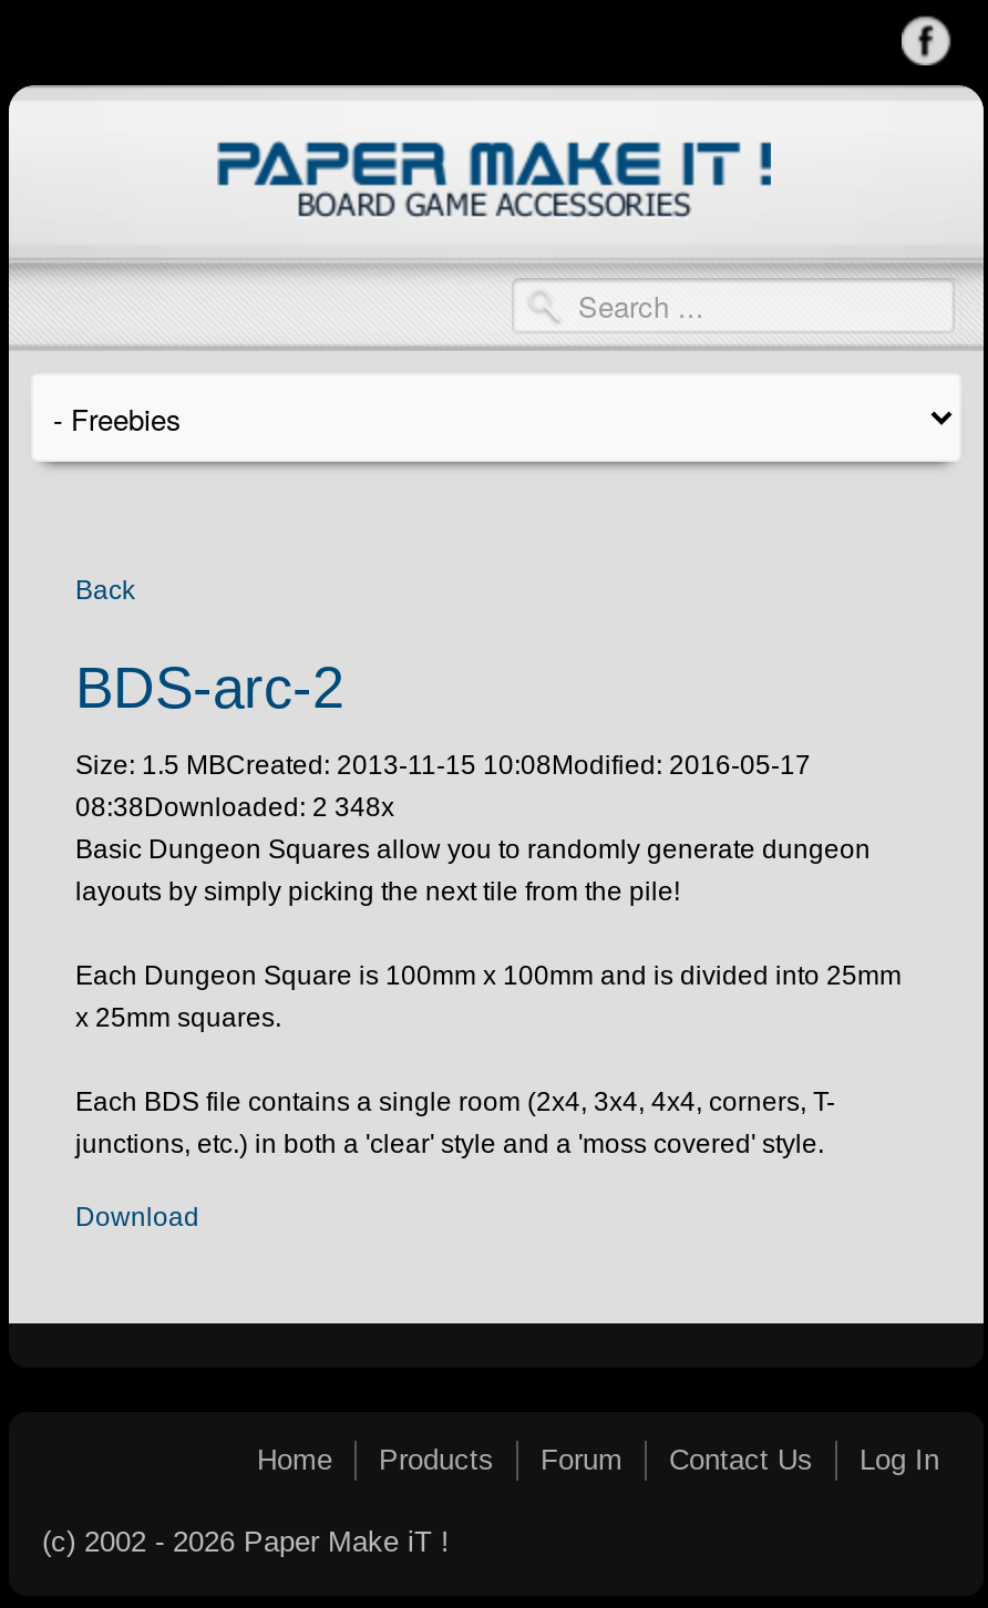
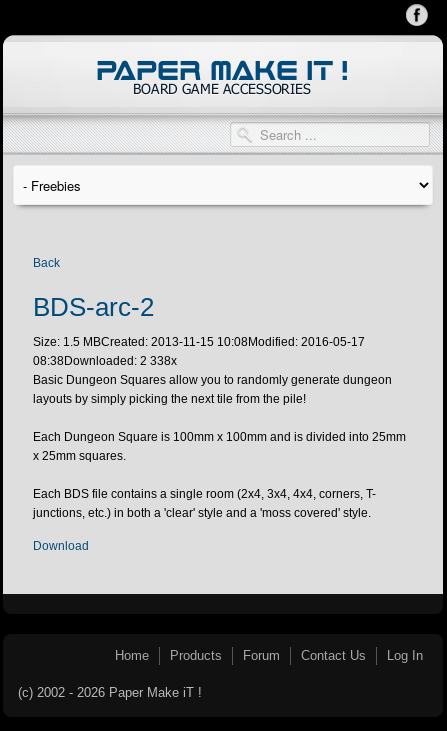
- 08:38Downloaded: 2 348x
+ 08:38Downloaded: 2 338x
